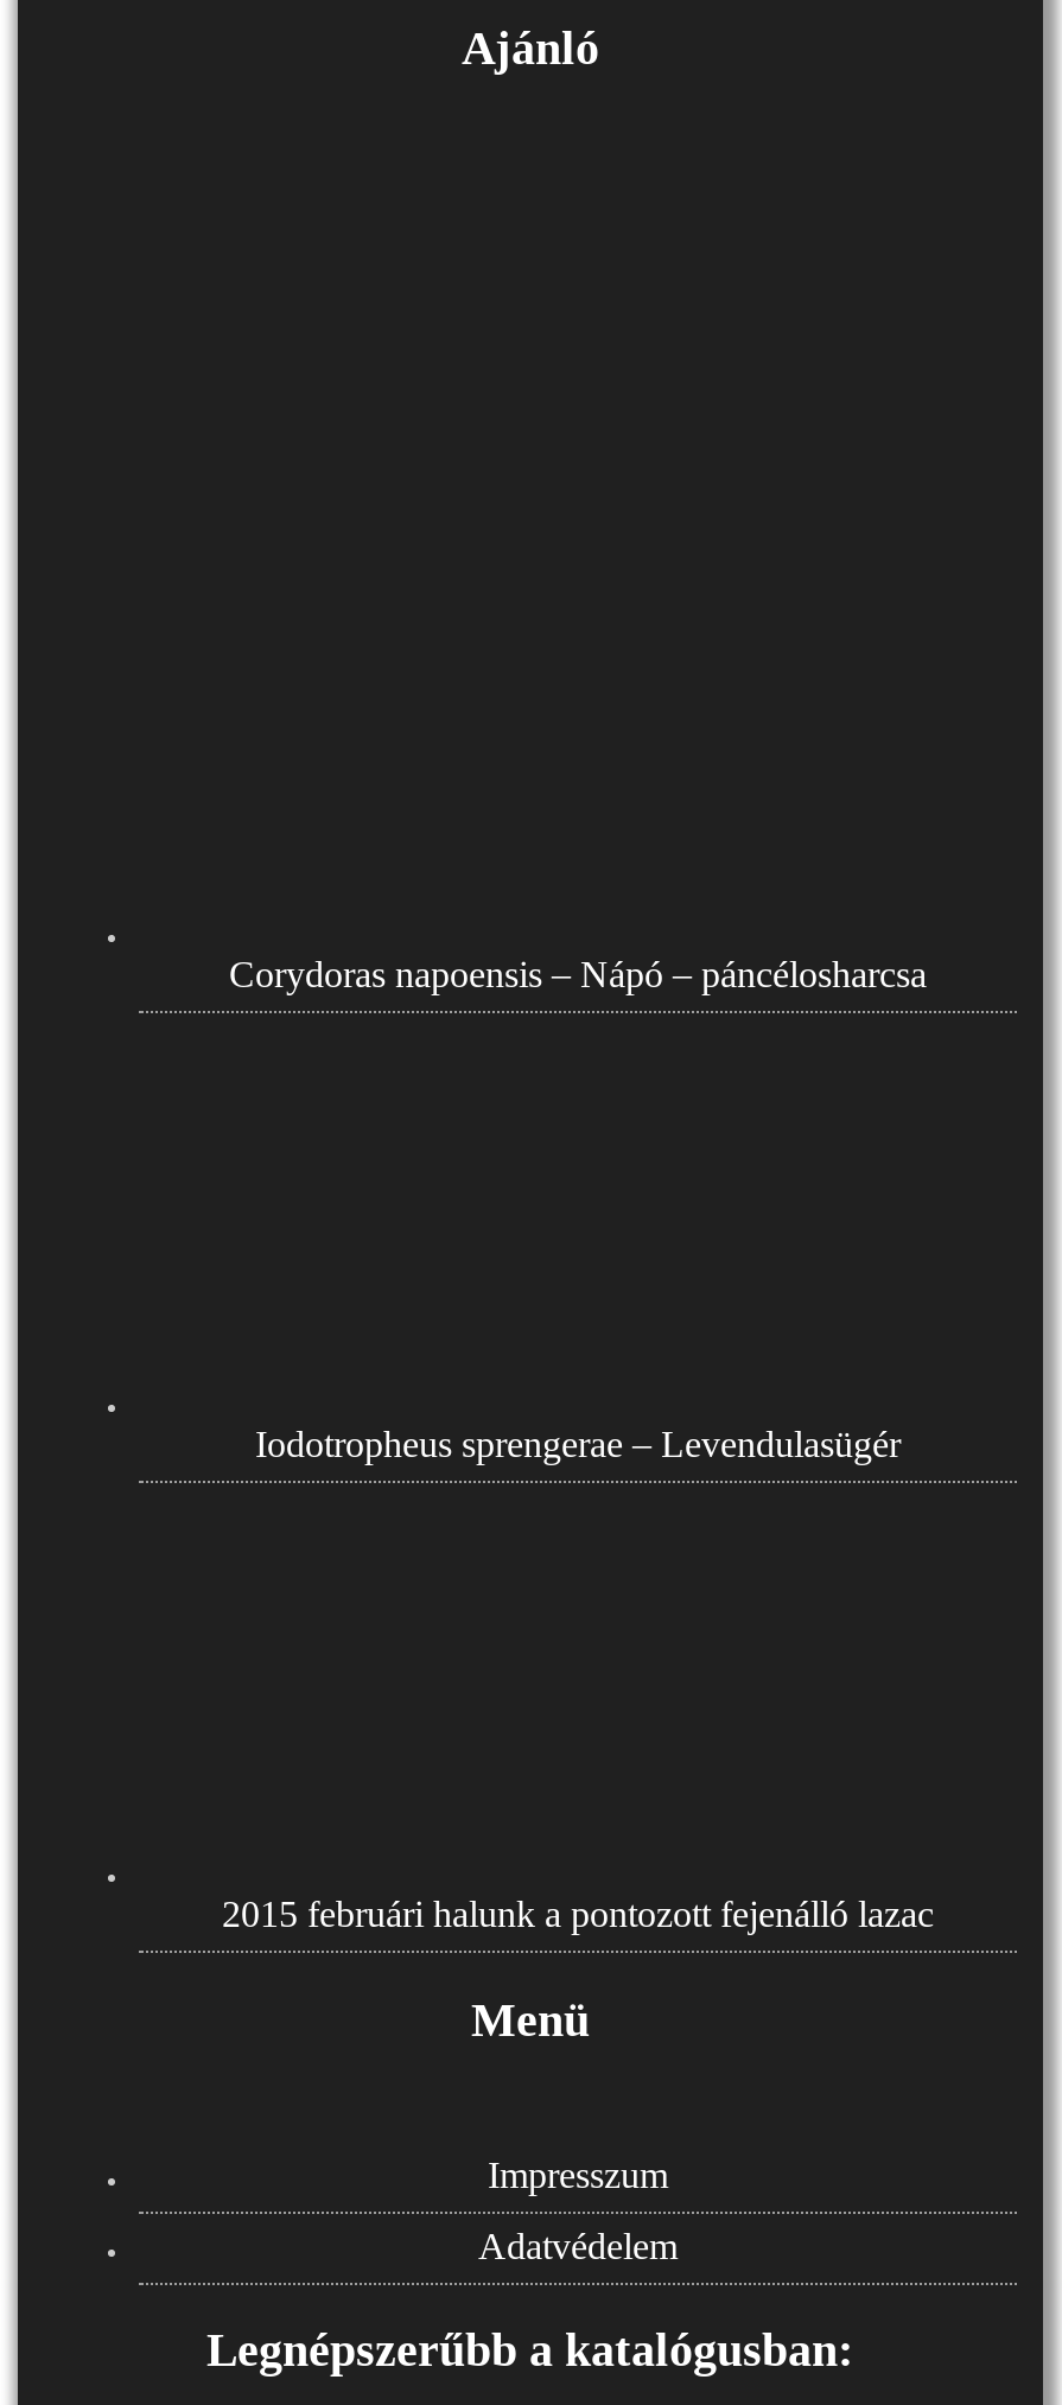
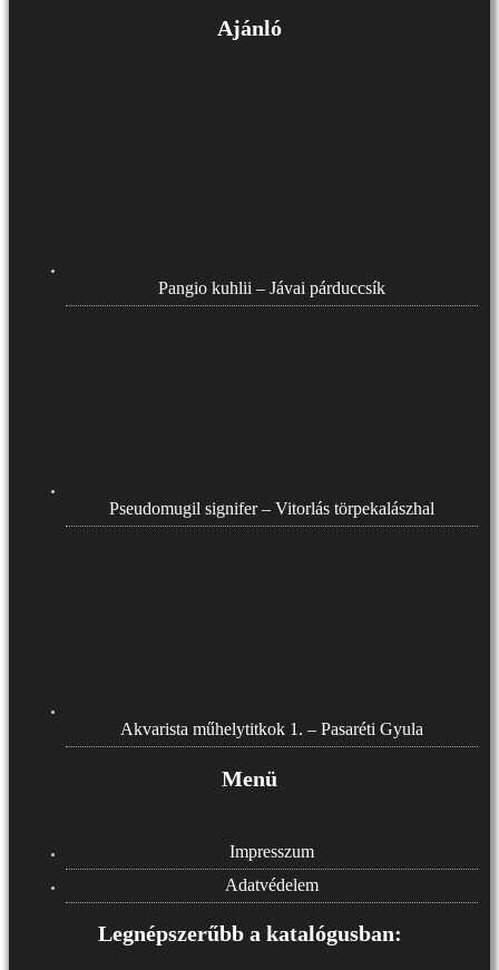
- Corydoras napoensis – Nápó – páncélosharcsa
+ Pangio kuhlii – Jávai párduccsík

- Iodotropheus sprengerae – Levendulasügér
+ Pseudomugil signifer – Vitorlás törpekalászhal

- 2015 februári halunk a pontozott fejenálló lazac
+ Akvarista műhelytitkok 1. – Pasaréti Gyula
